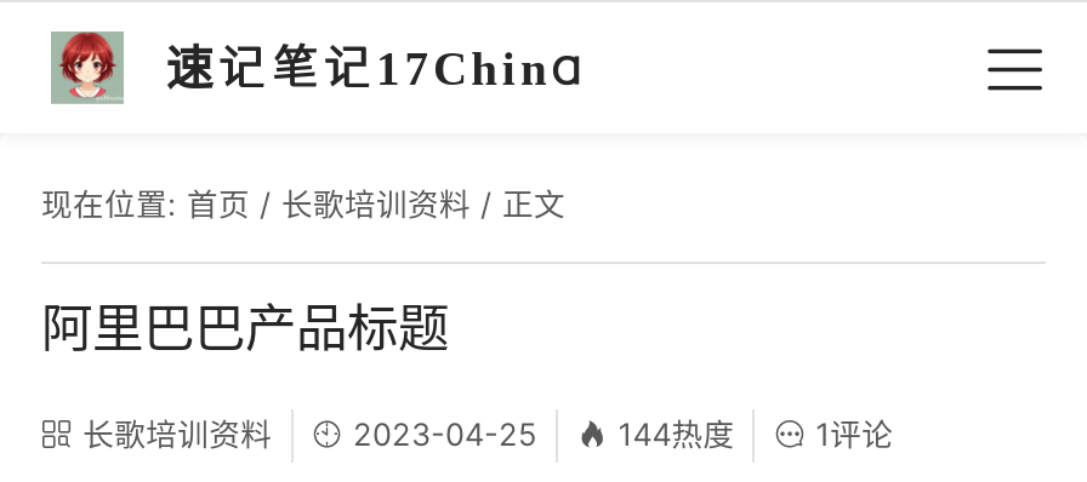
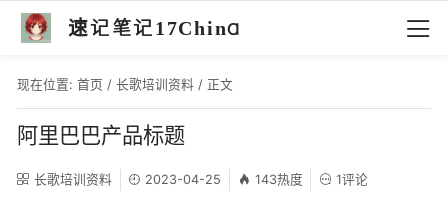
- 144热度
+ 143热度
